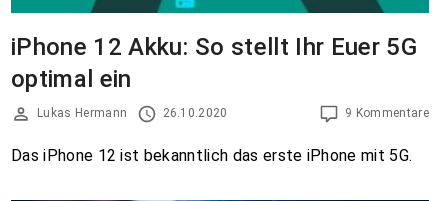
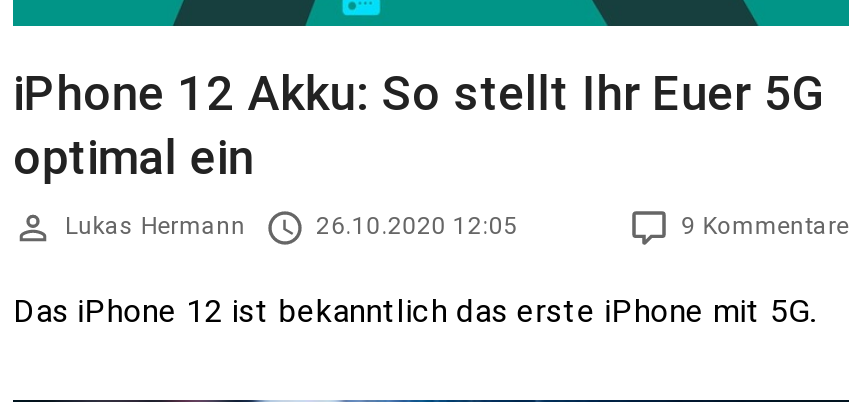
- 26.10.2020
+ 26.10.2020 12:05
